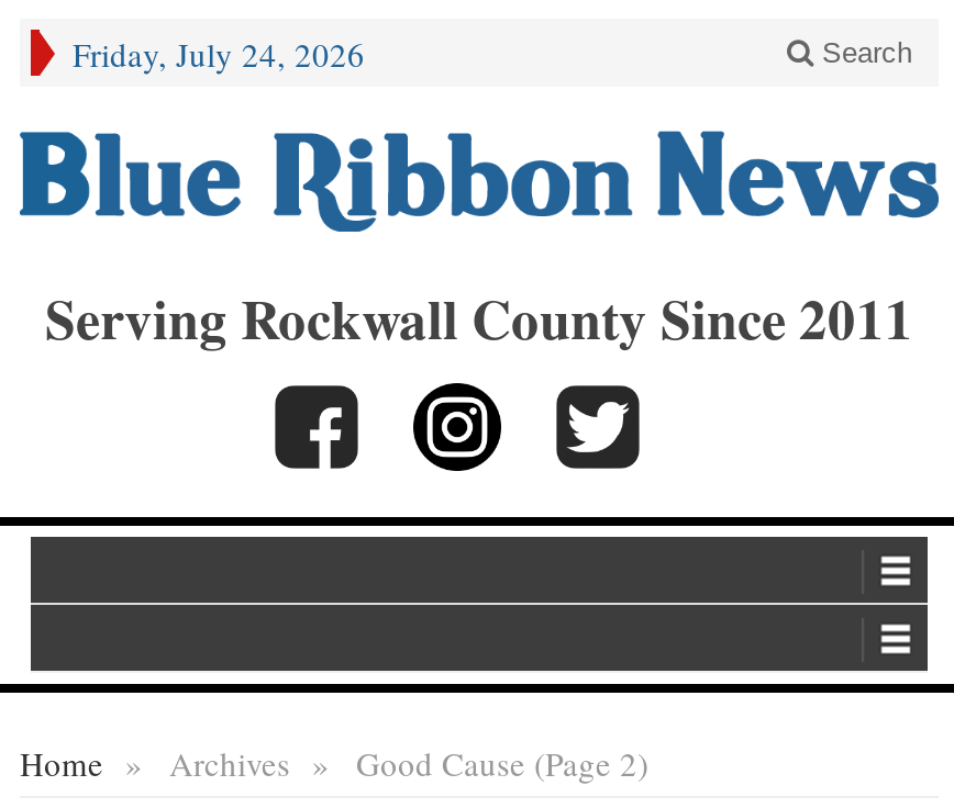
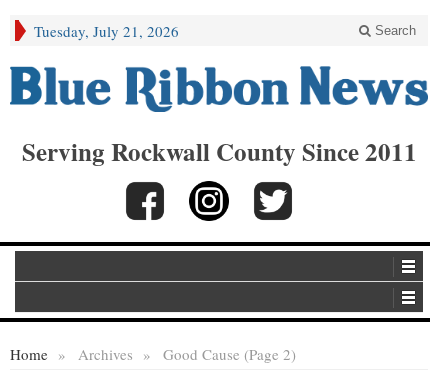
- Friday, July 24, 2026
+ Tuesday, July 21, 2026
